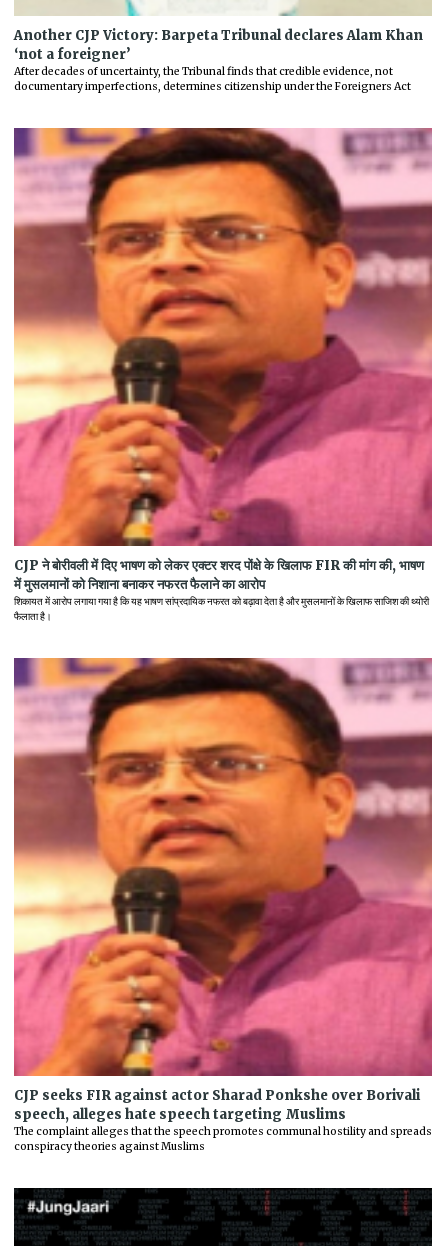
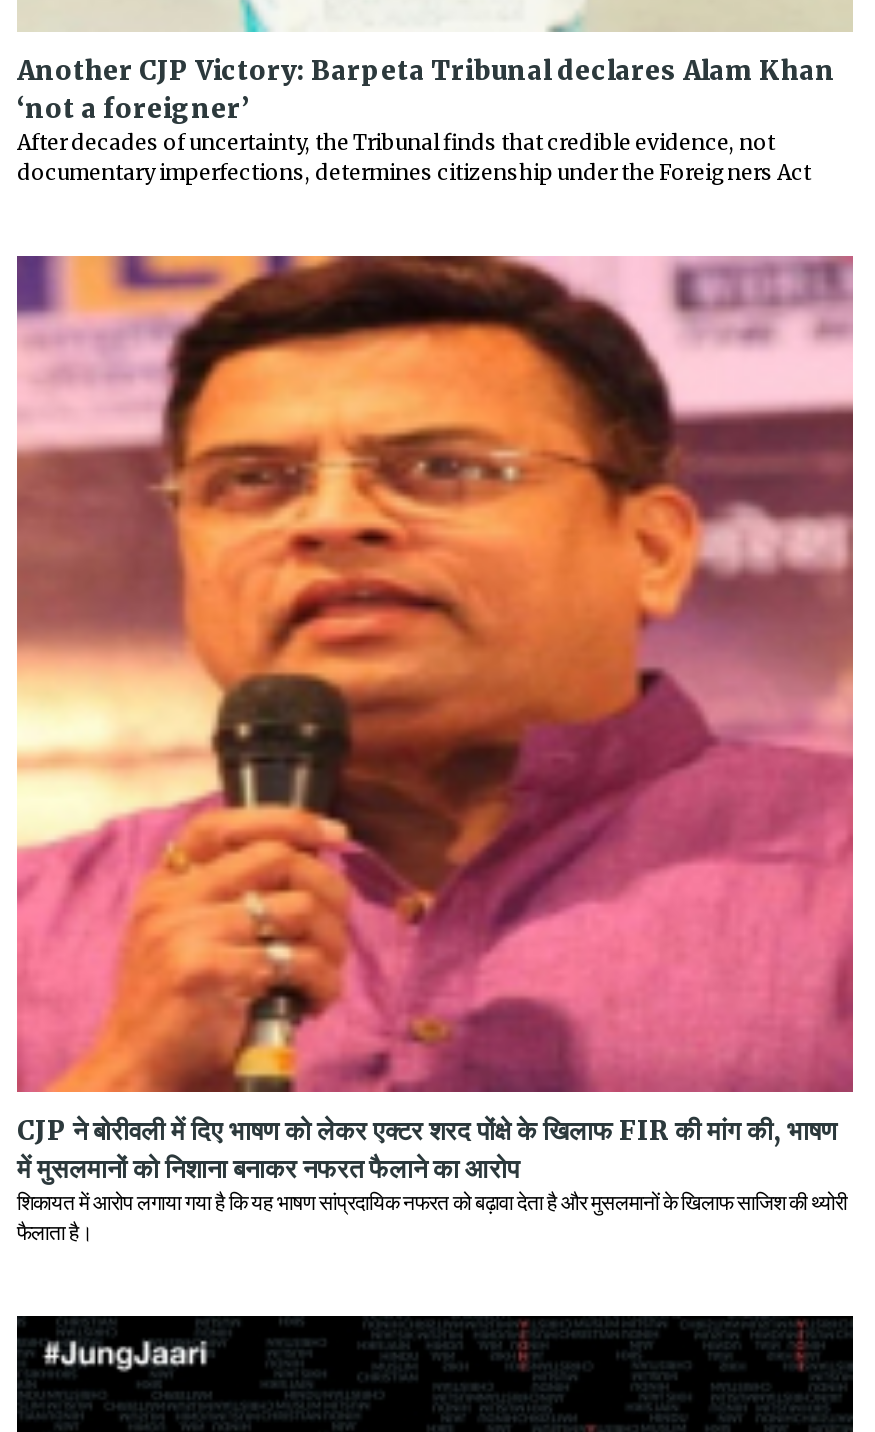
- CJP seeks FIR against actor Sharad Ponkshe over Borivali
- speech, alleges hate speech targeting Muslims
- The complaint alleges that the speech promotes communal hostility and spreads
- conspiracy theories against Muslims
